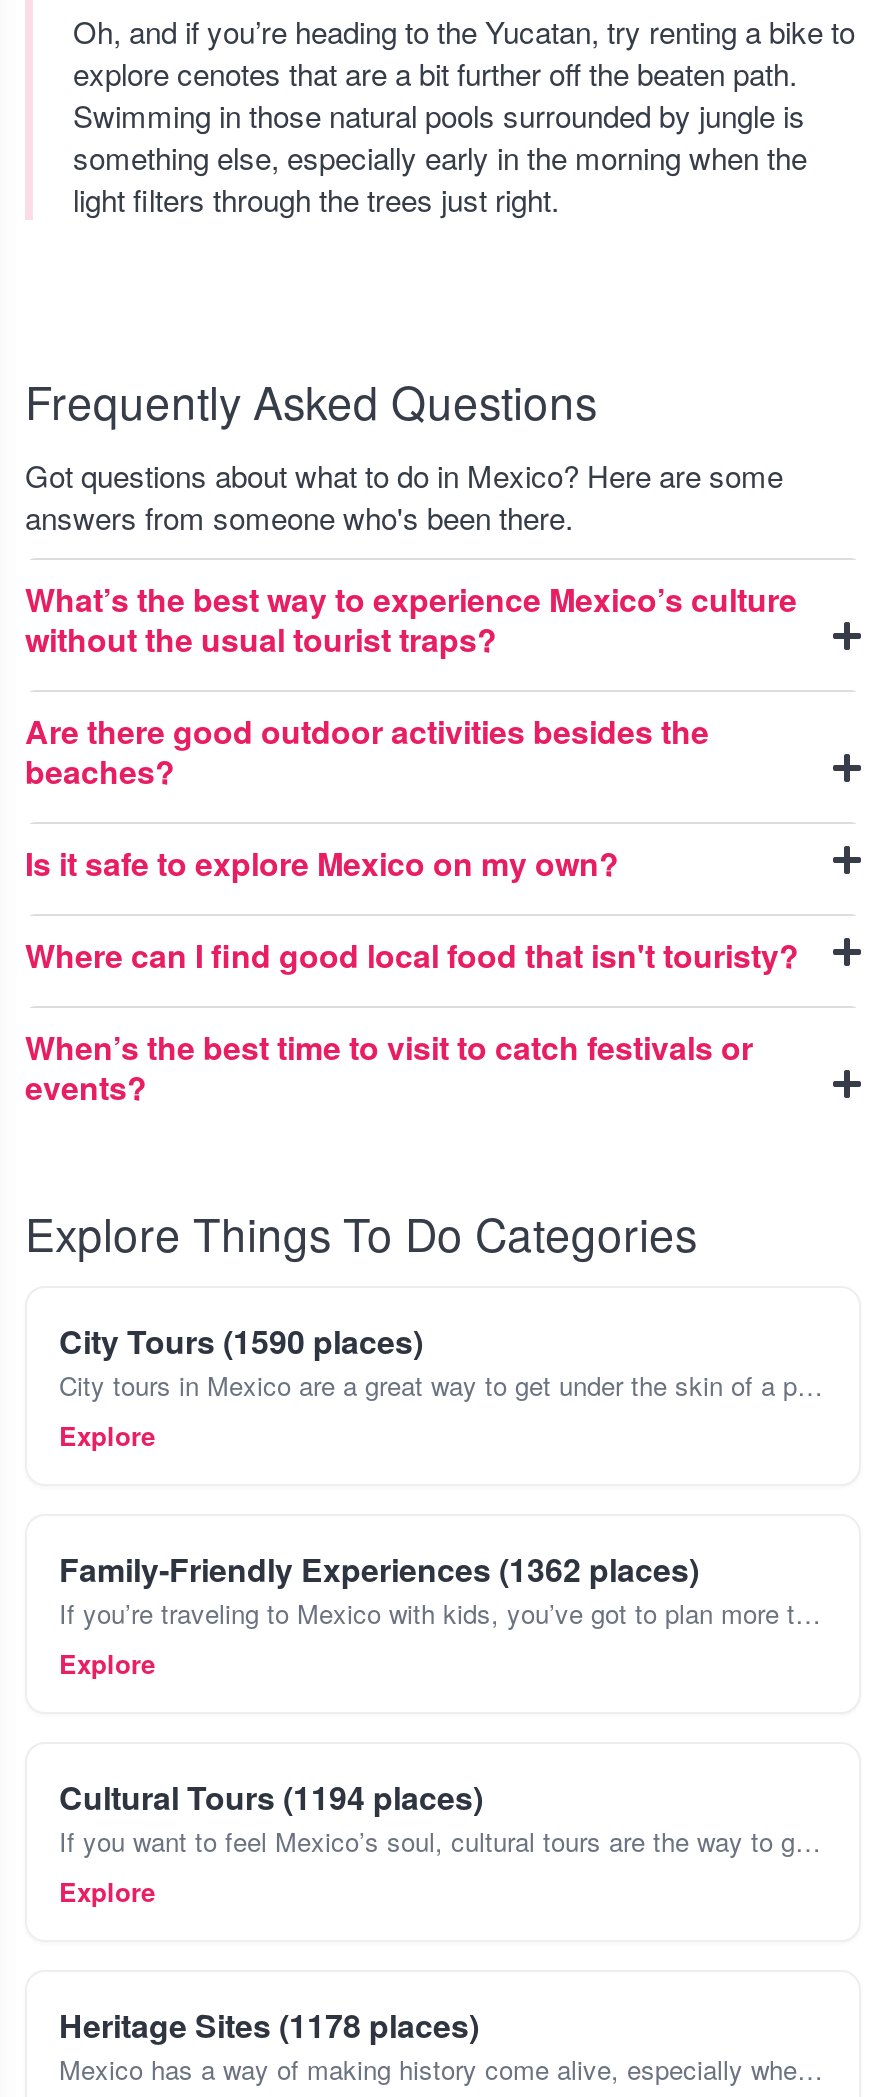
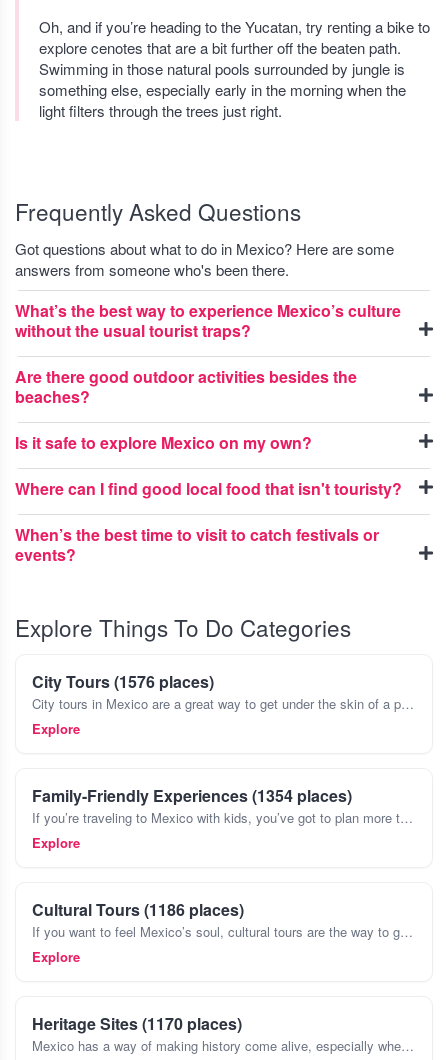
- City Tours (1590 places)
+ City Tours (1576 places)

- Family-Friendly Experiences (1362 places)
+ Family-Friendly Experiences (1354 places)

- Cultural Tours (1194 places)
+ Cultural Tours (1186 places)

- Heritage Sites (1178 places)
+ Heritage Sites (1170 places)
